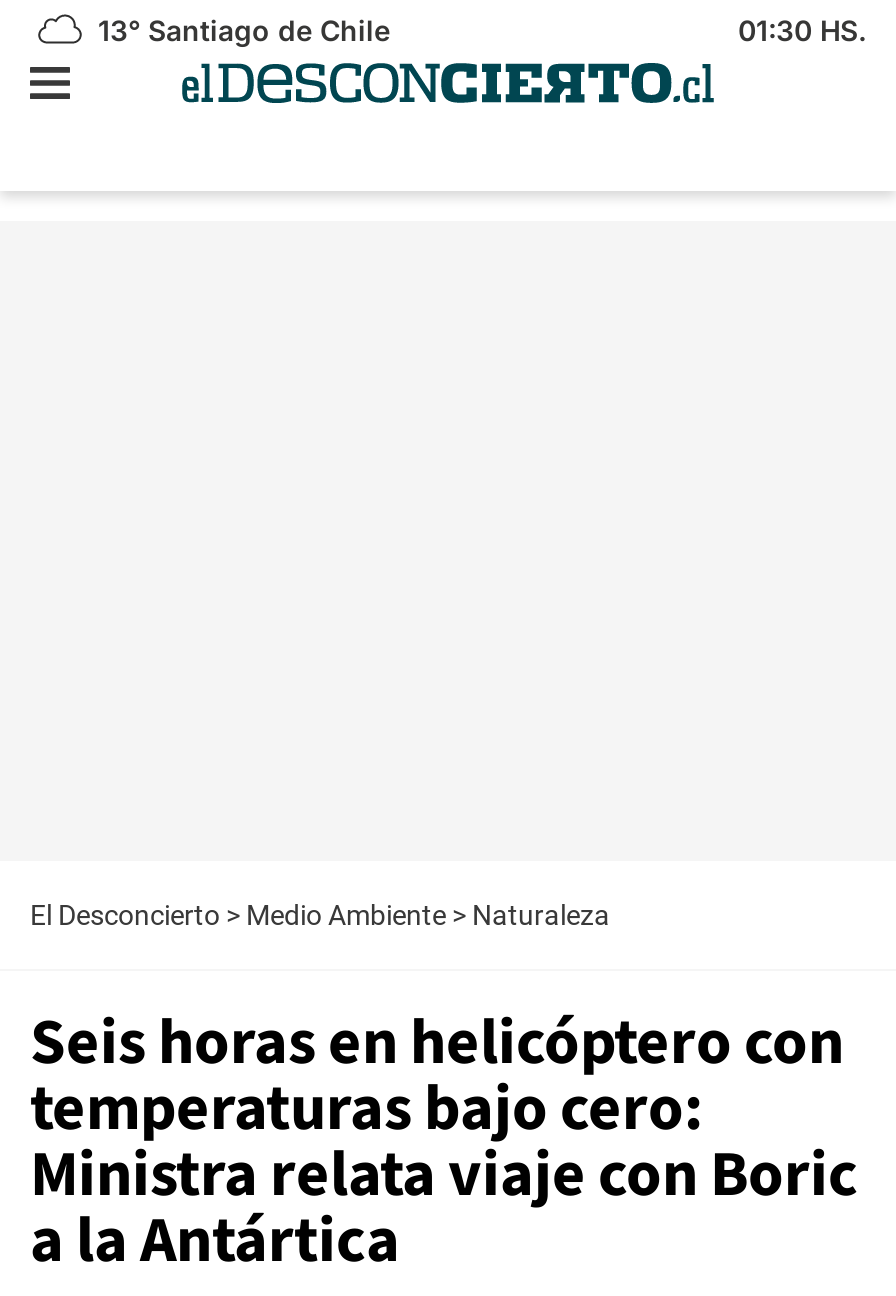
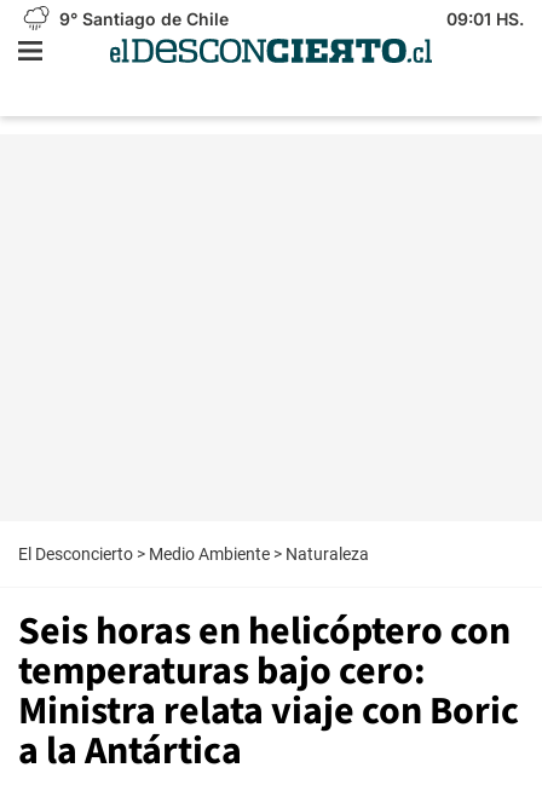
- 13° Santiago de Chile
+ 9° Santiago de Chile

- 01:30 HS.
+ 09:01 HS.
